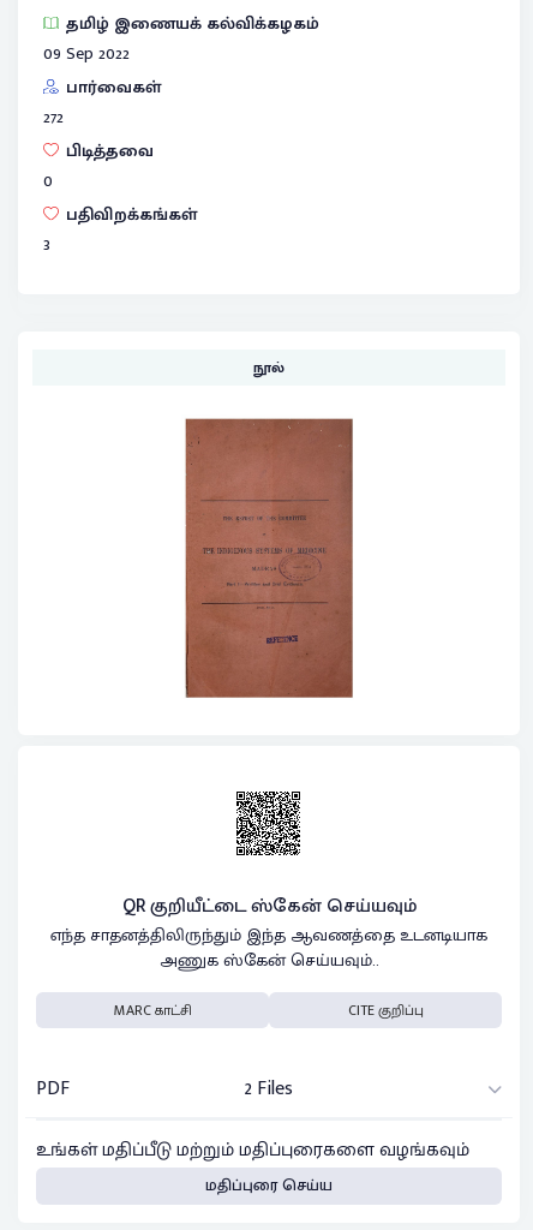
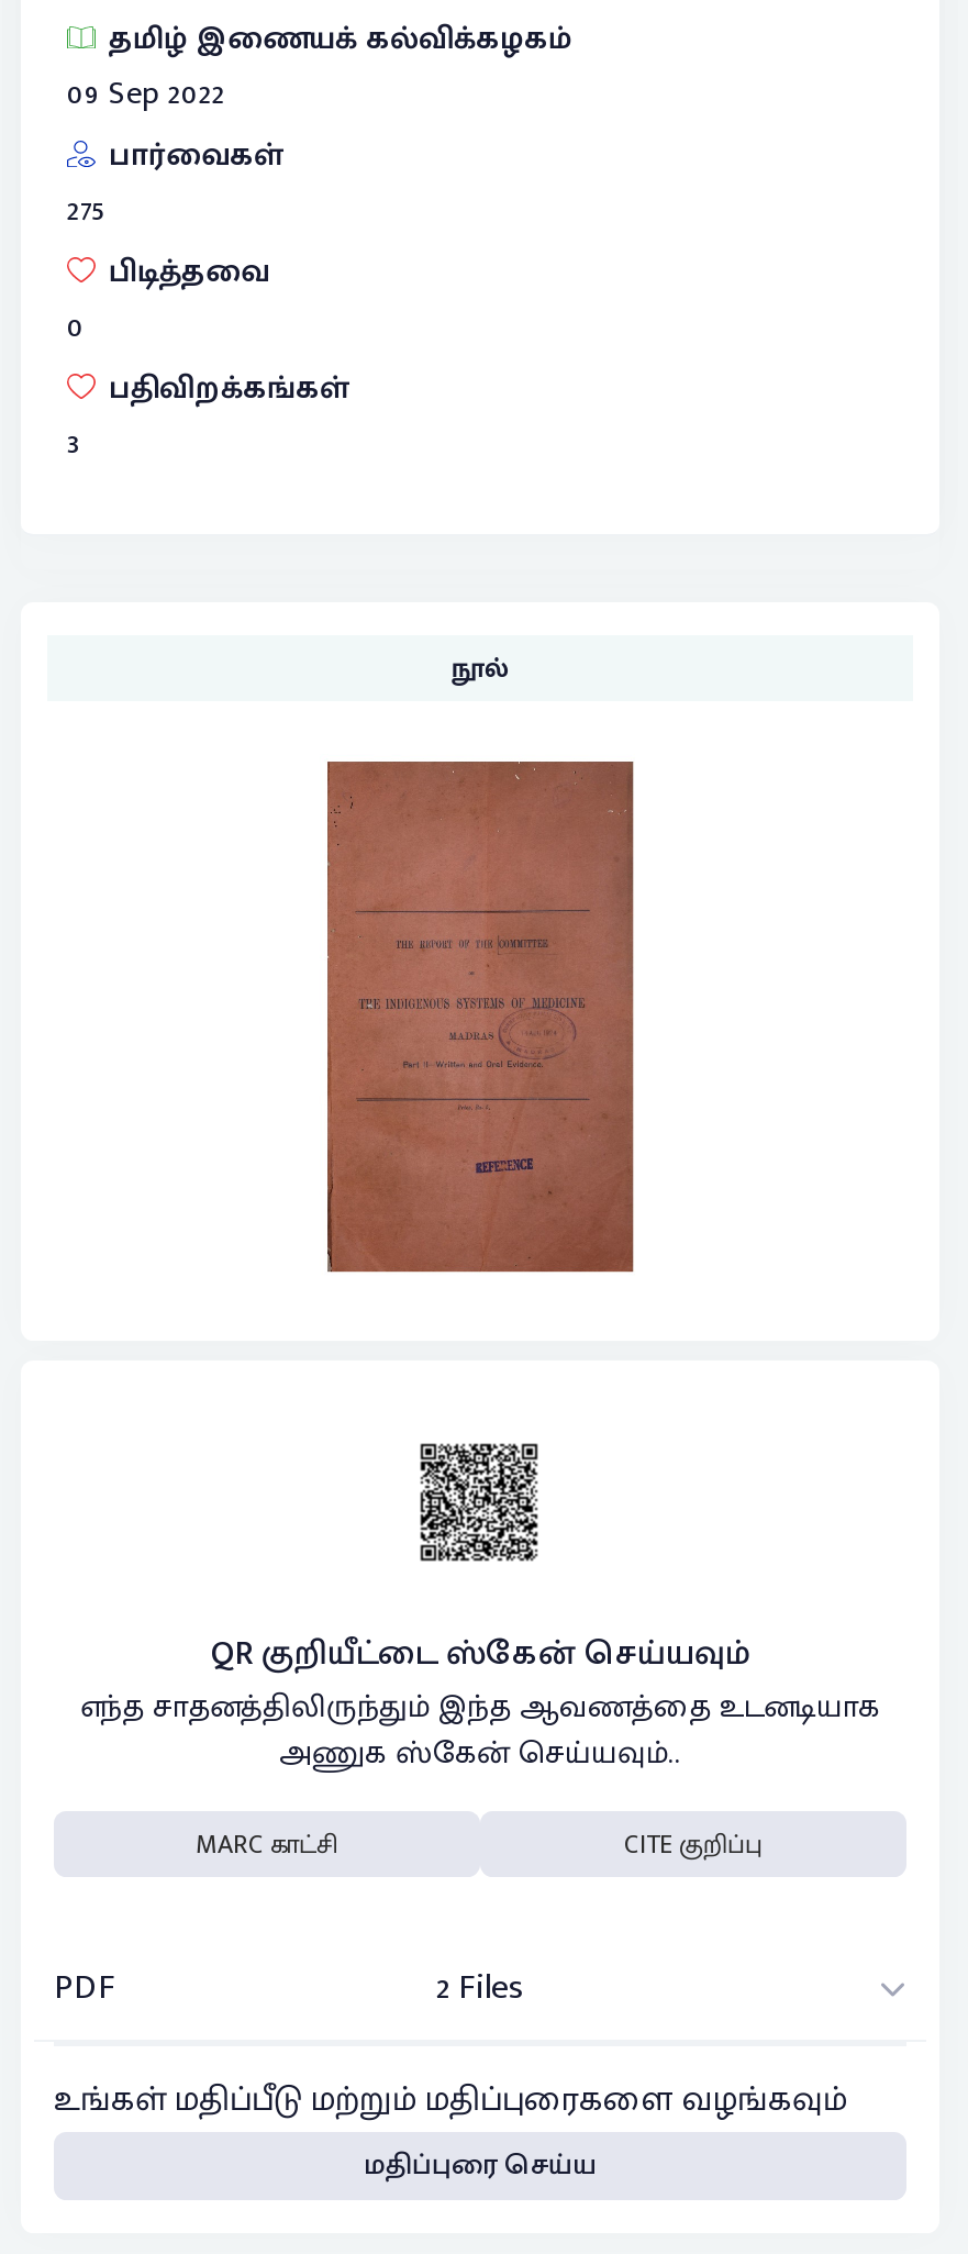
- 272
+ 275
